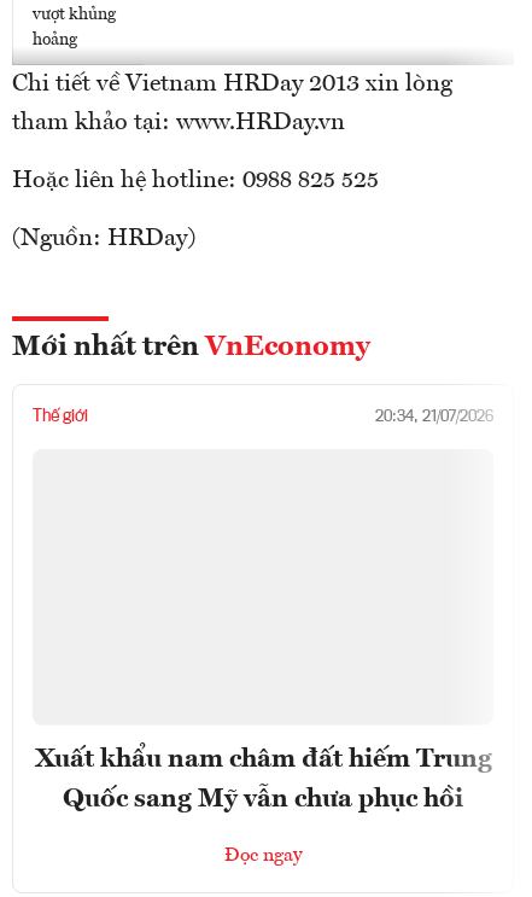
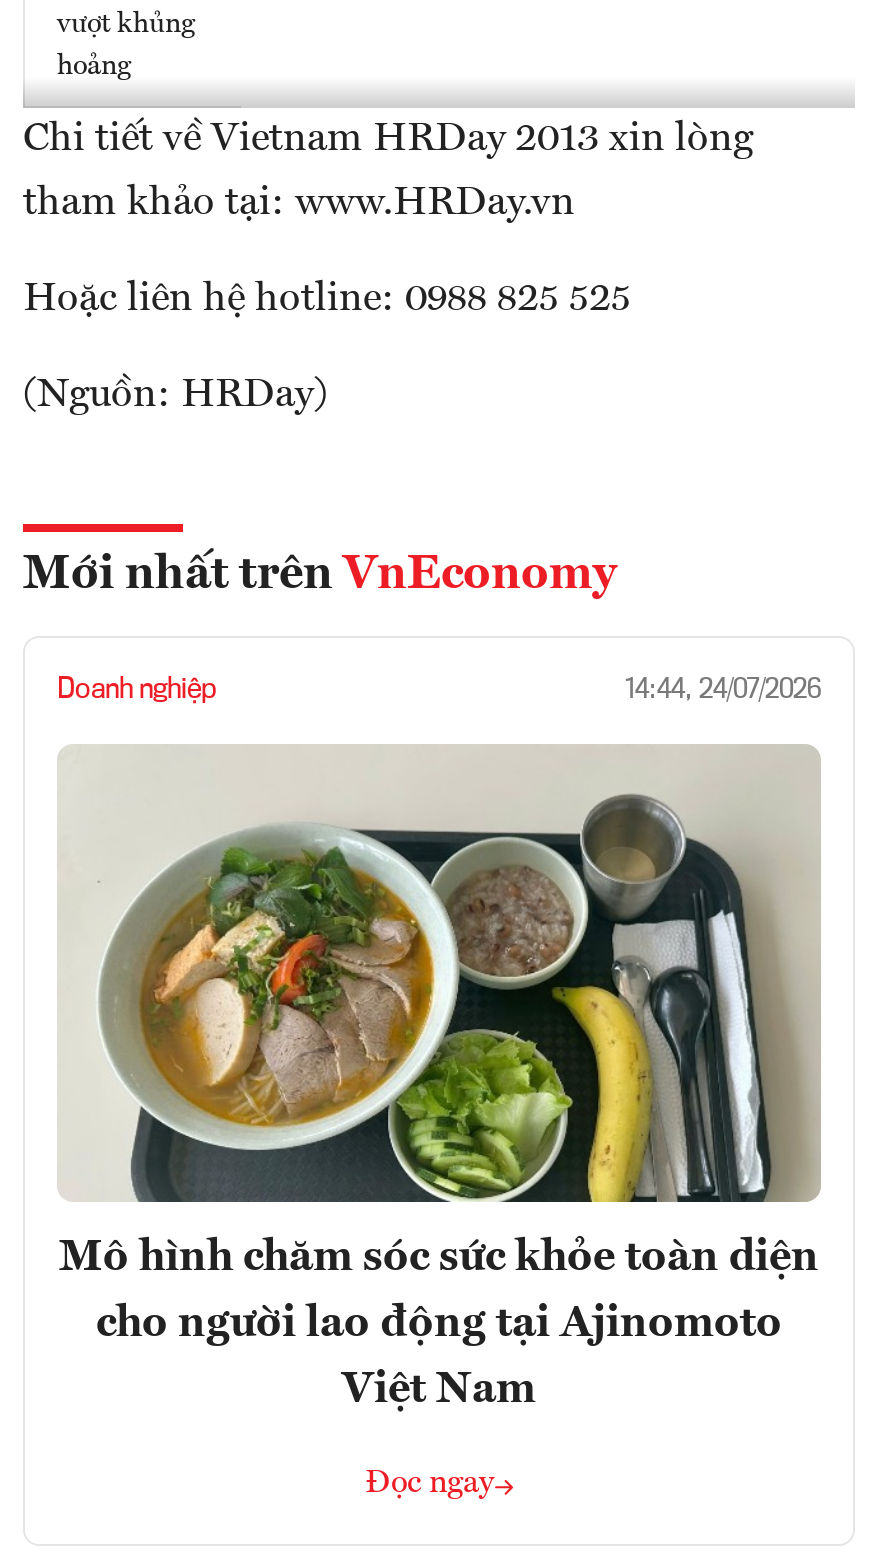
+ [image]

- Thế giới
- 20:34, 21/07/2026
+ Doanh nghiệp
+ 14:44, 24/07/2026

- Xuất khẩu nam châm đất hiếm Trung
- Quốc sang Mỹ vẫn chưa phục hồi
+ Mô hình chăm sóc sức khỏe toàn diện
+ cho người lao động tại Ajinomoto
+ Việt Nam
